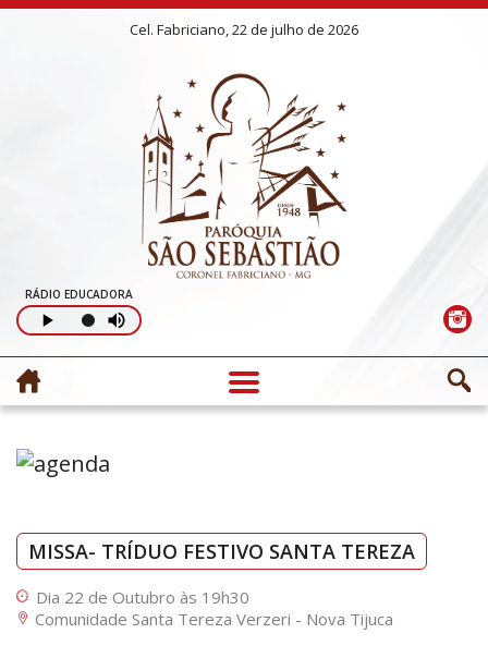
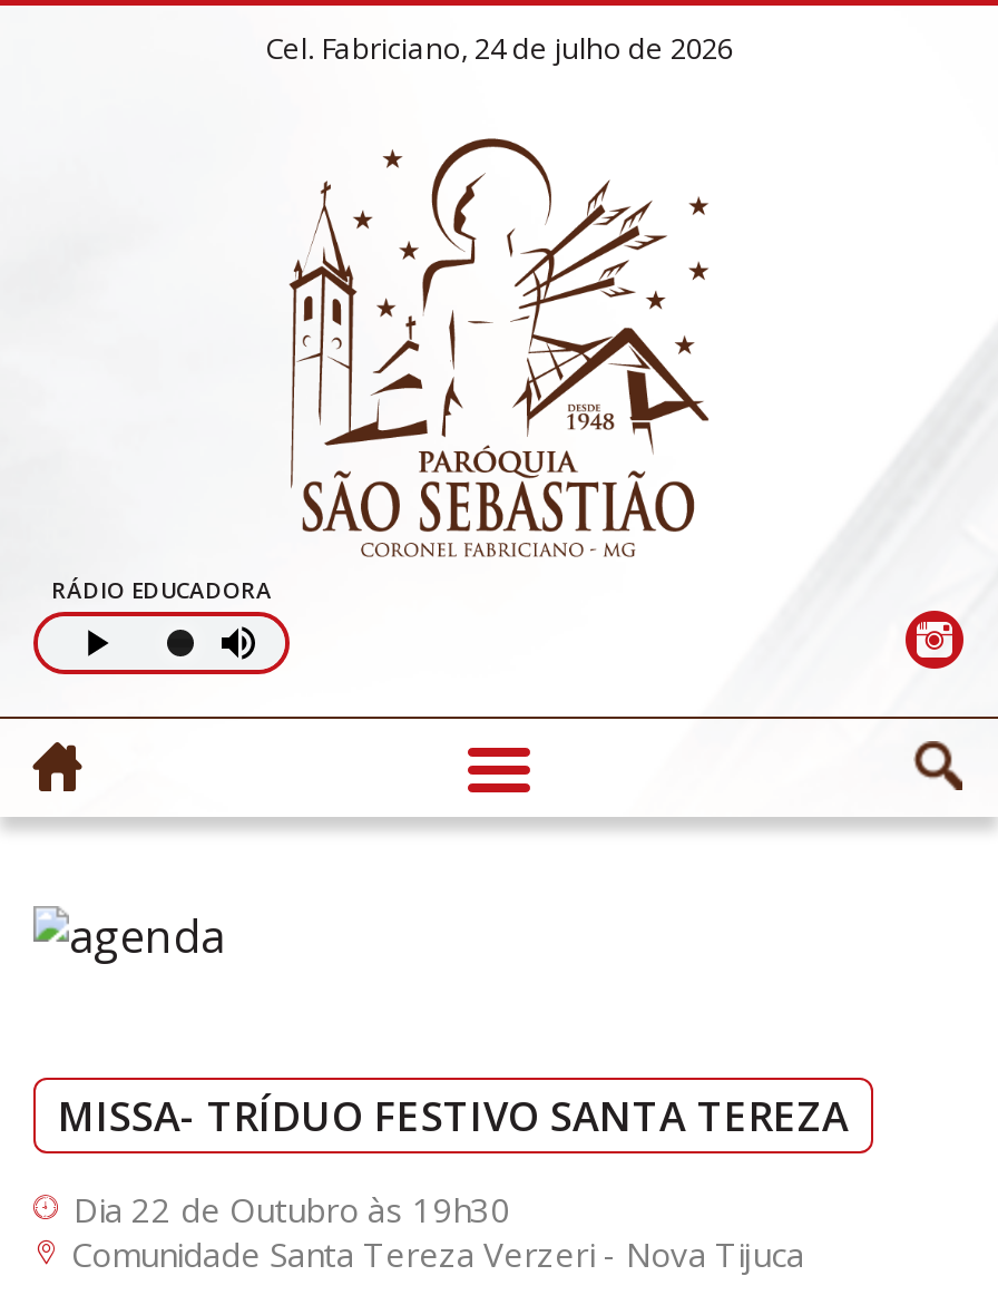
- Cel. Fabriciano, 22 de julho de 2026
+ Cel. Fabriciano, 24 de julho de 2026
